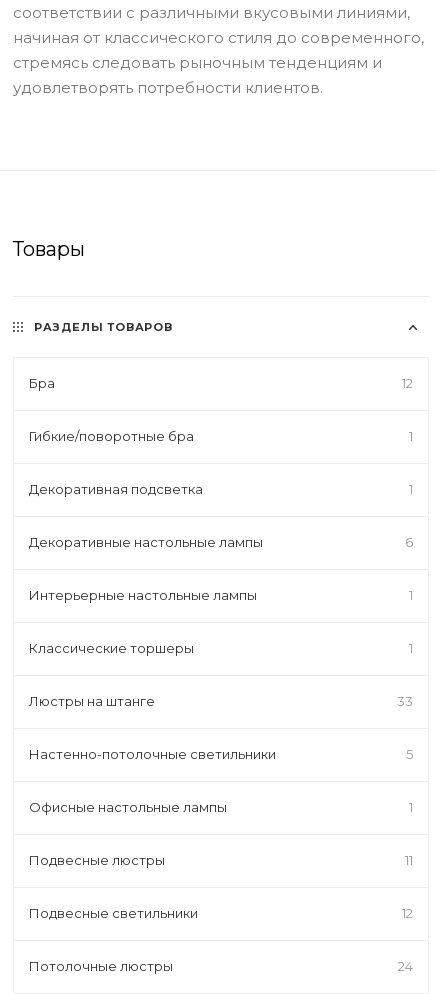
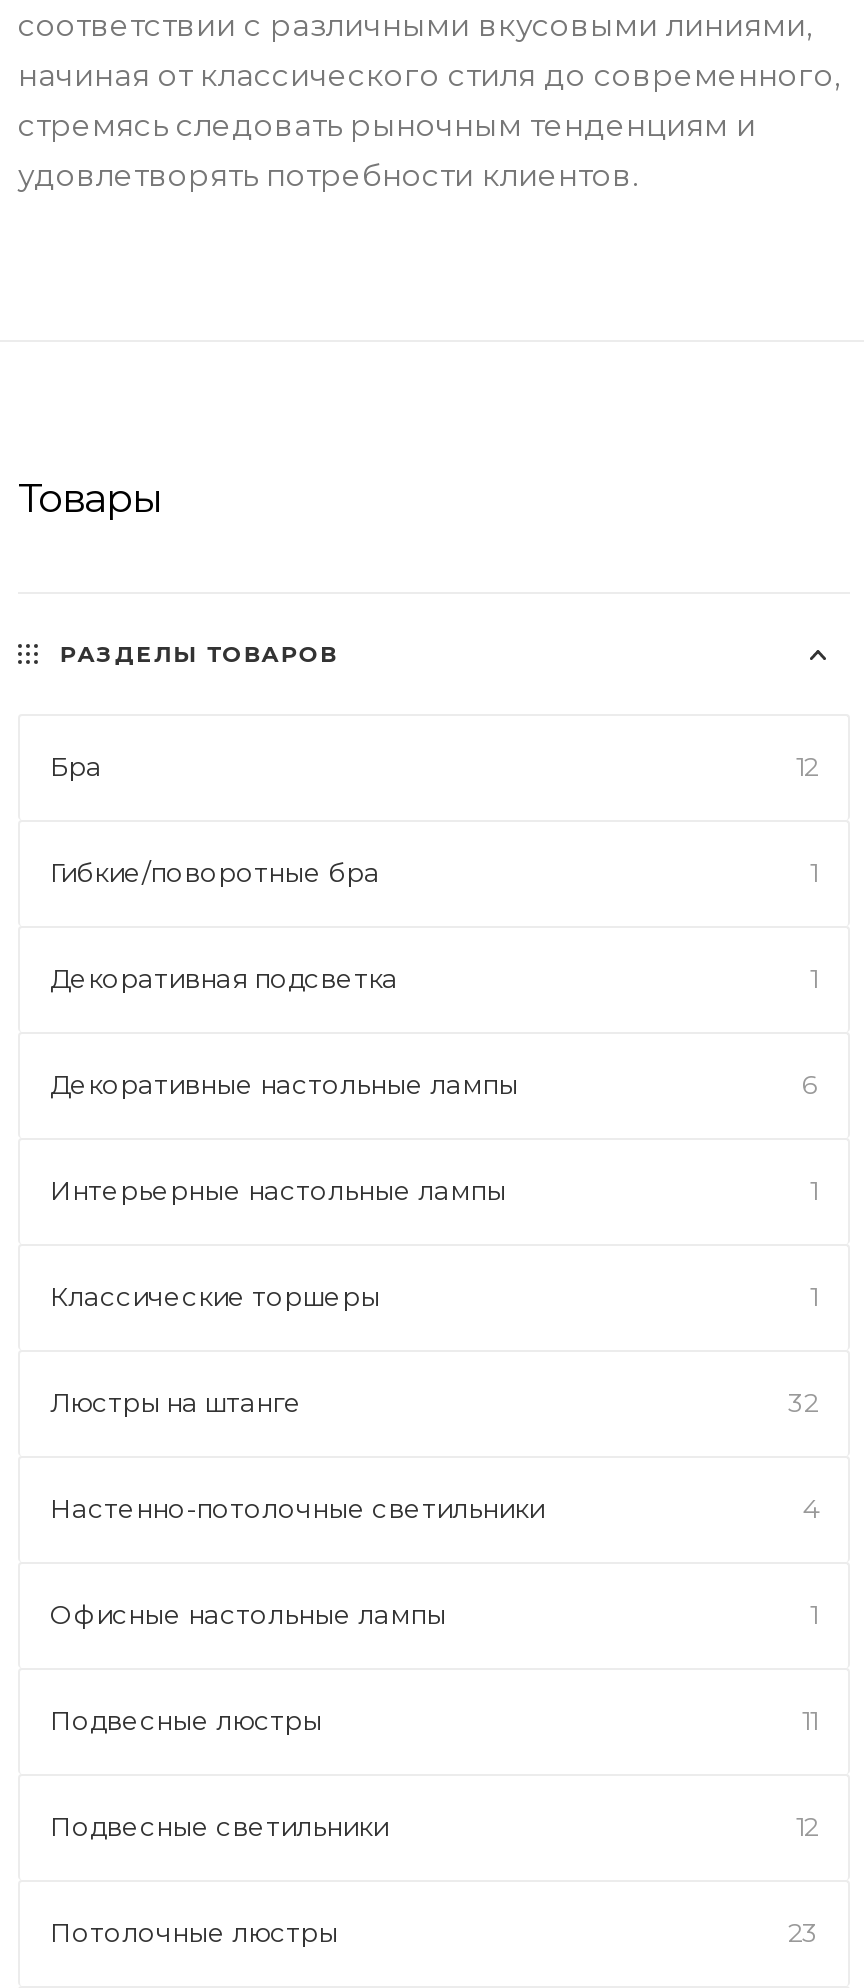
- 33
+ 32

- 5
+ 4

- 24
+ 23
